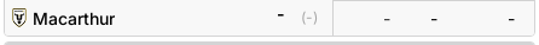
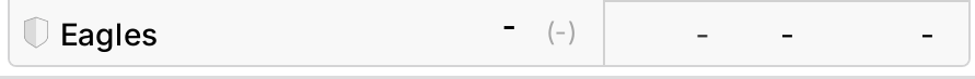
- Macarthur
+ Eagles
